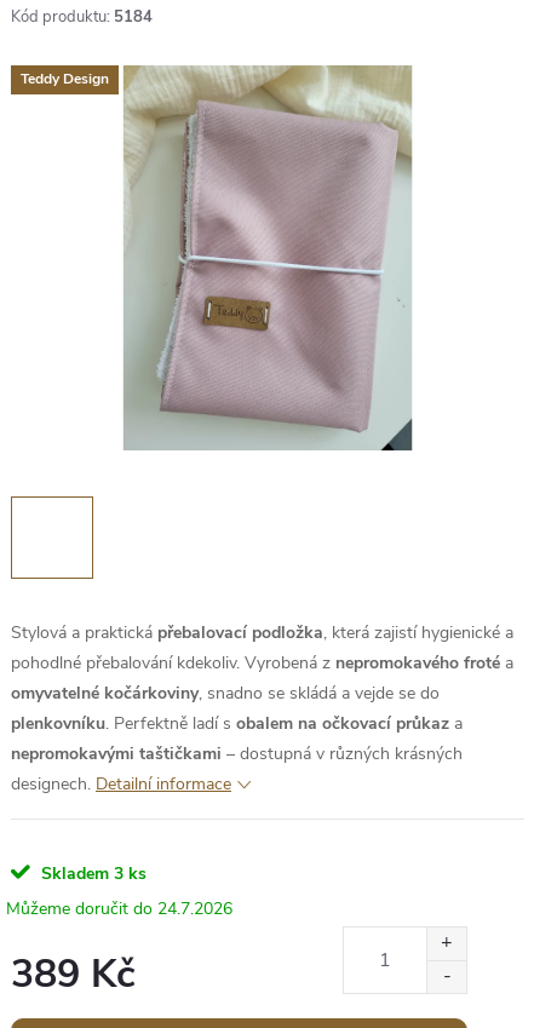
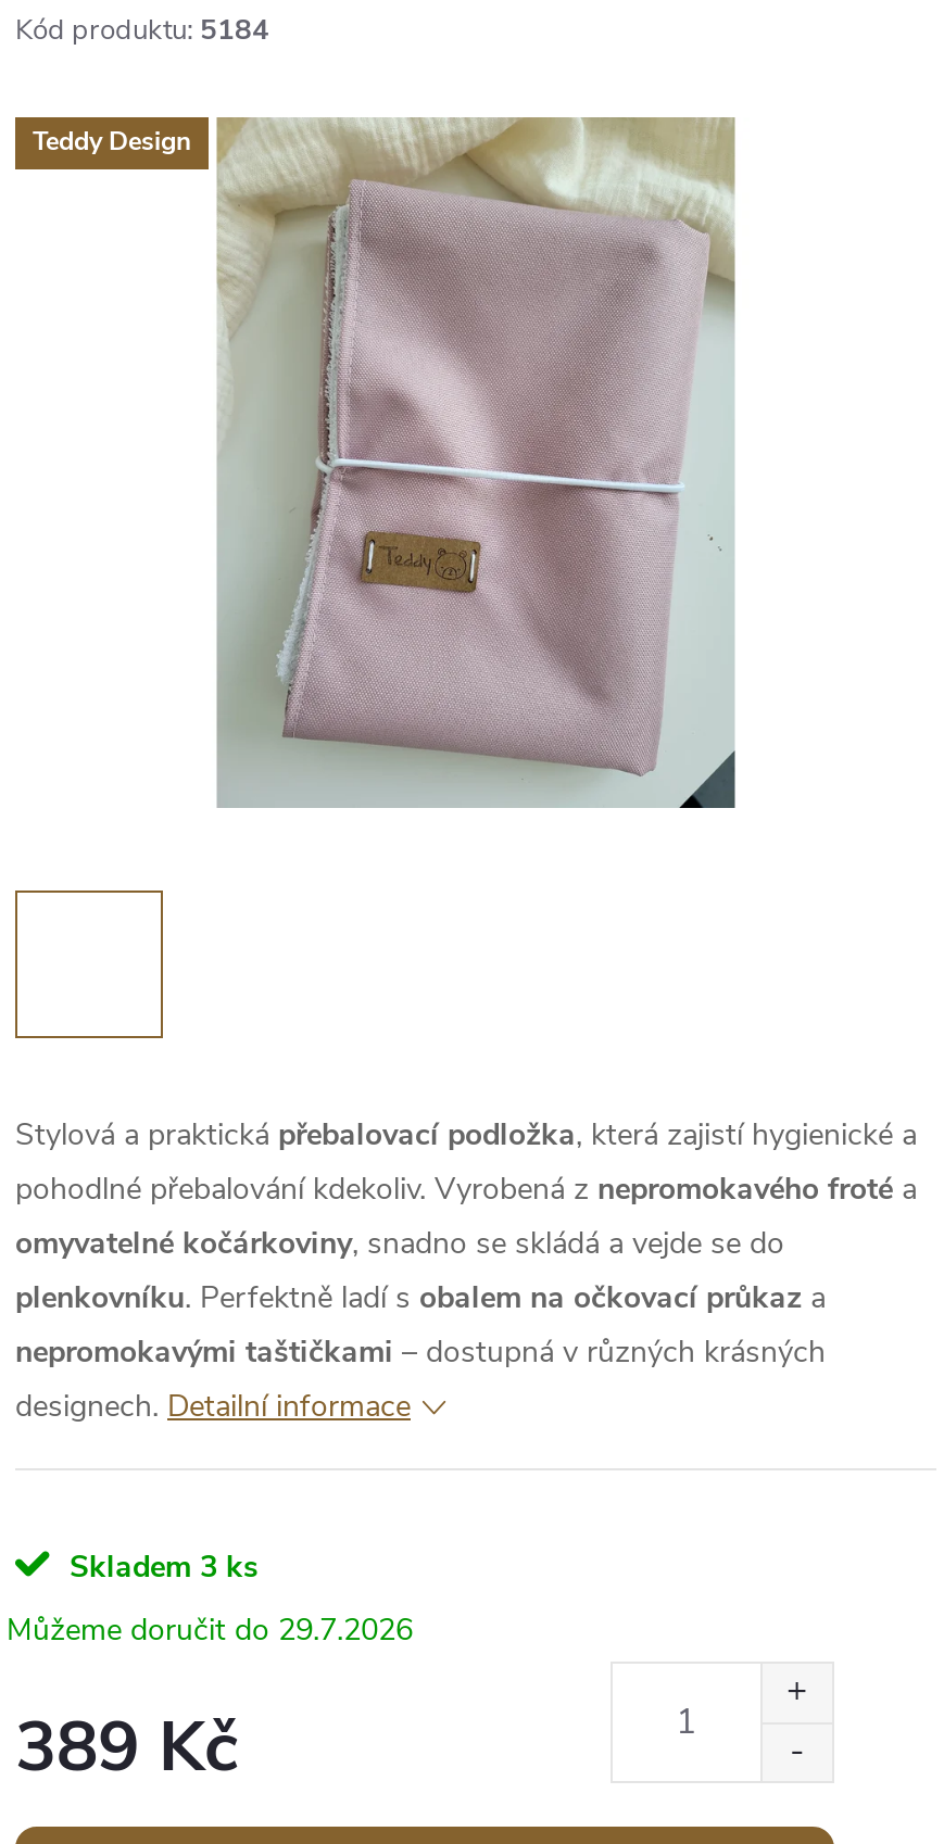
- 24.7.2026
+ 29.7.2026
